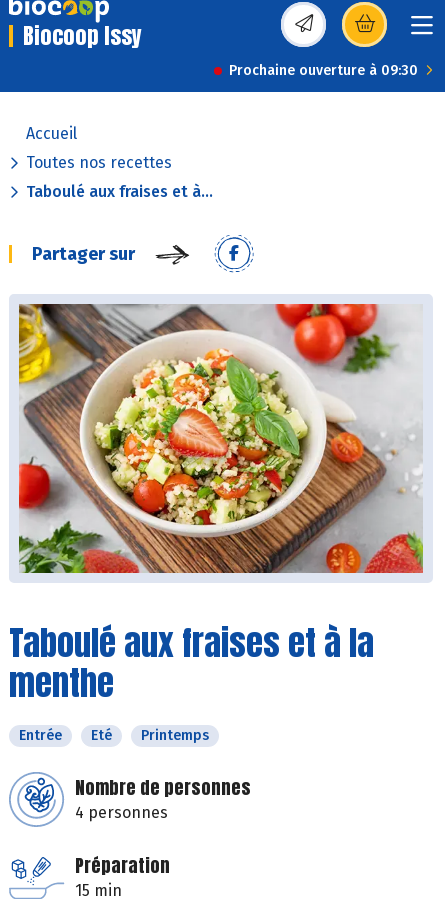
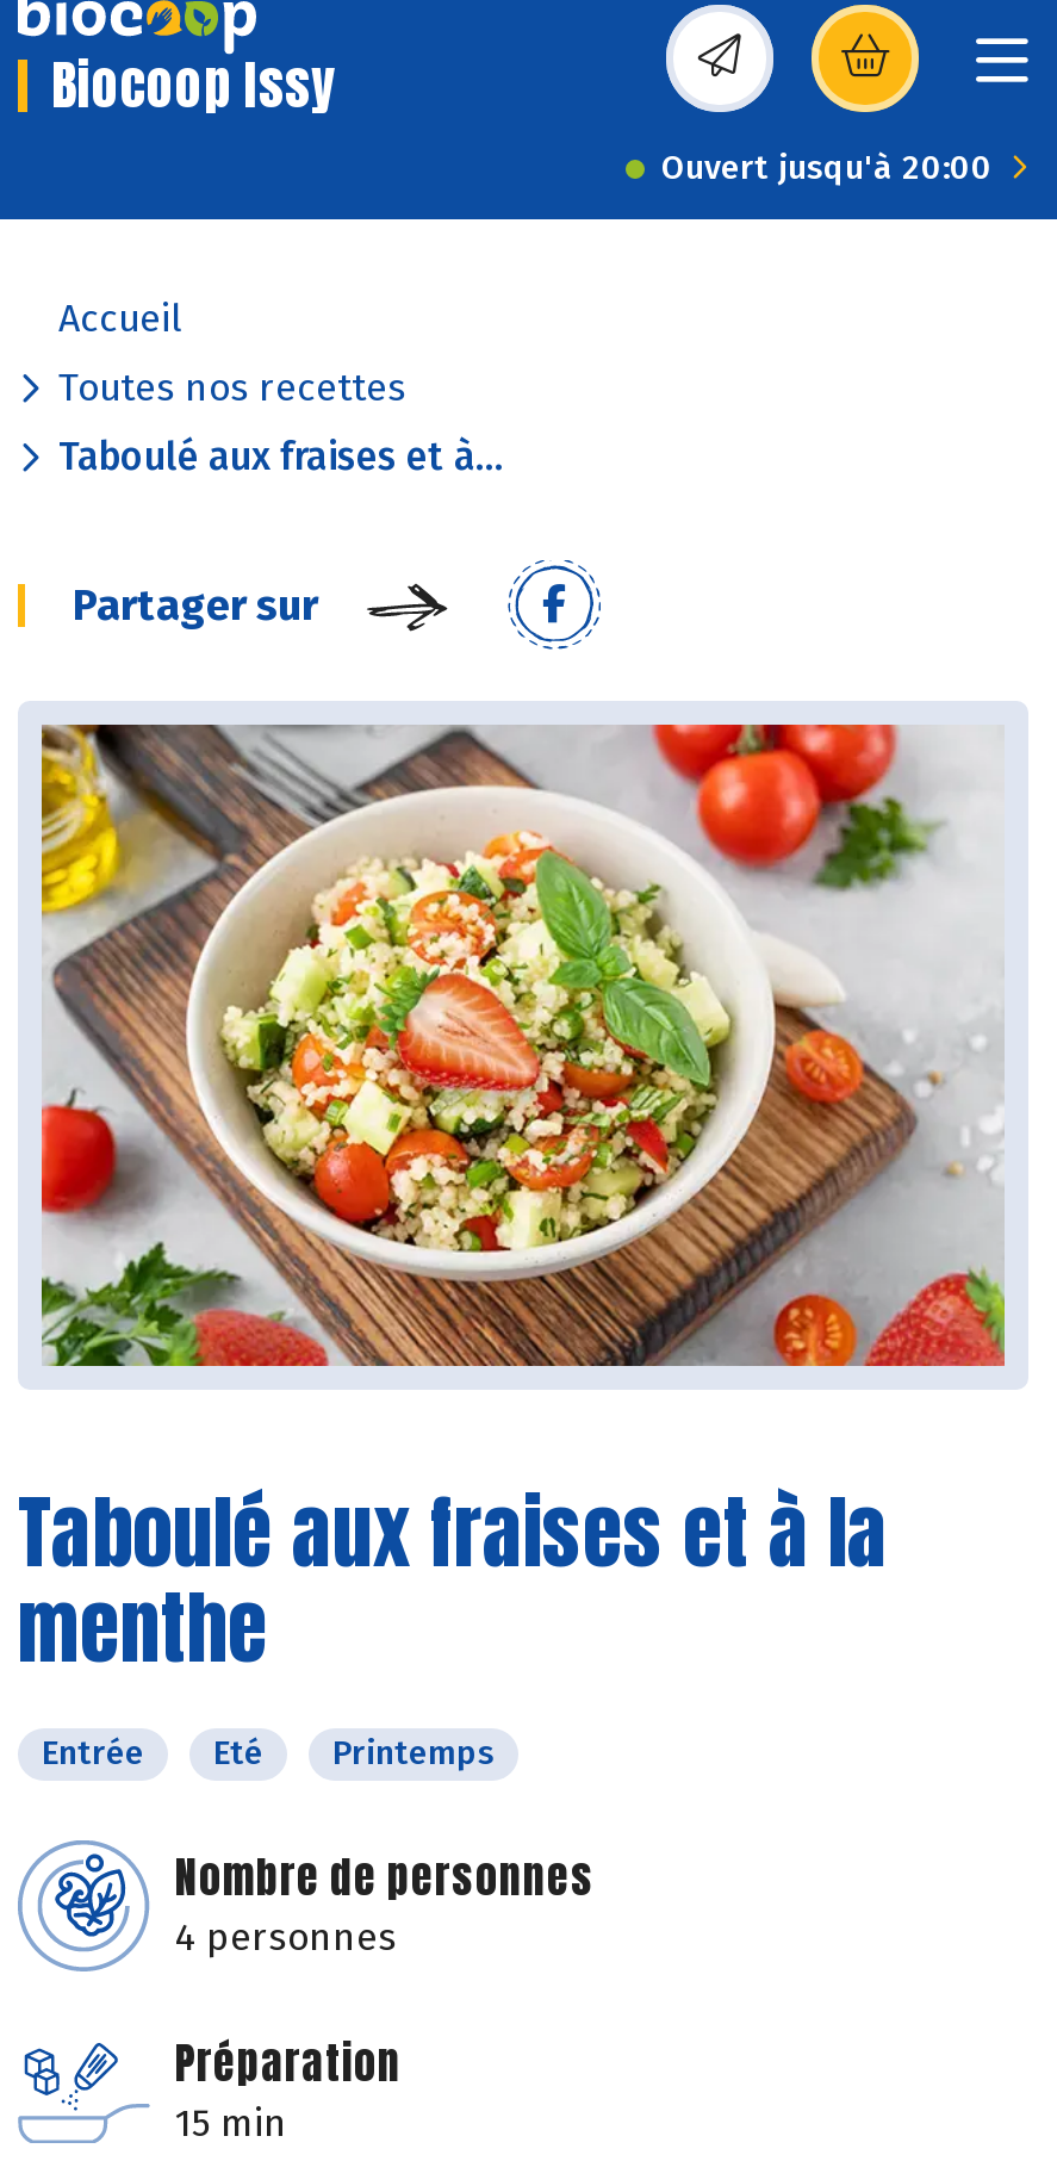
- Prochaine ouverture à 09:30
+ Ouvert jusqu'à 20:00
